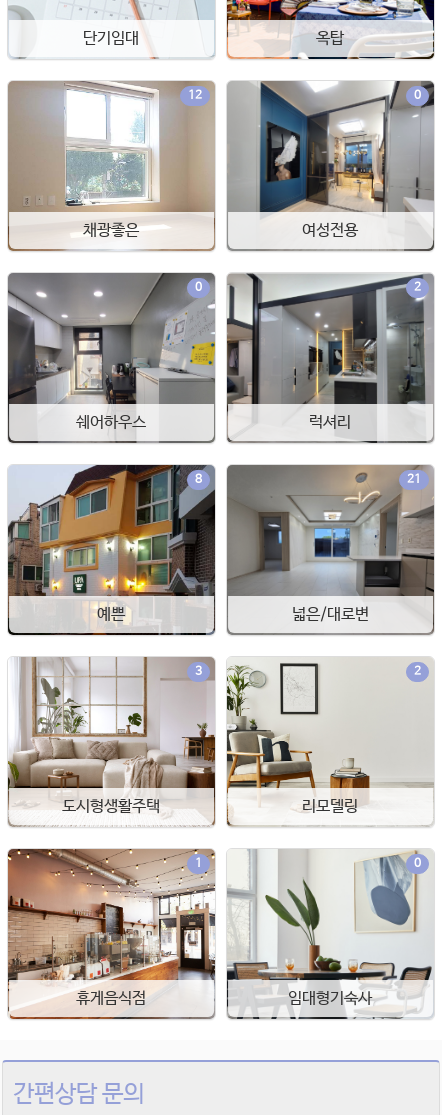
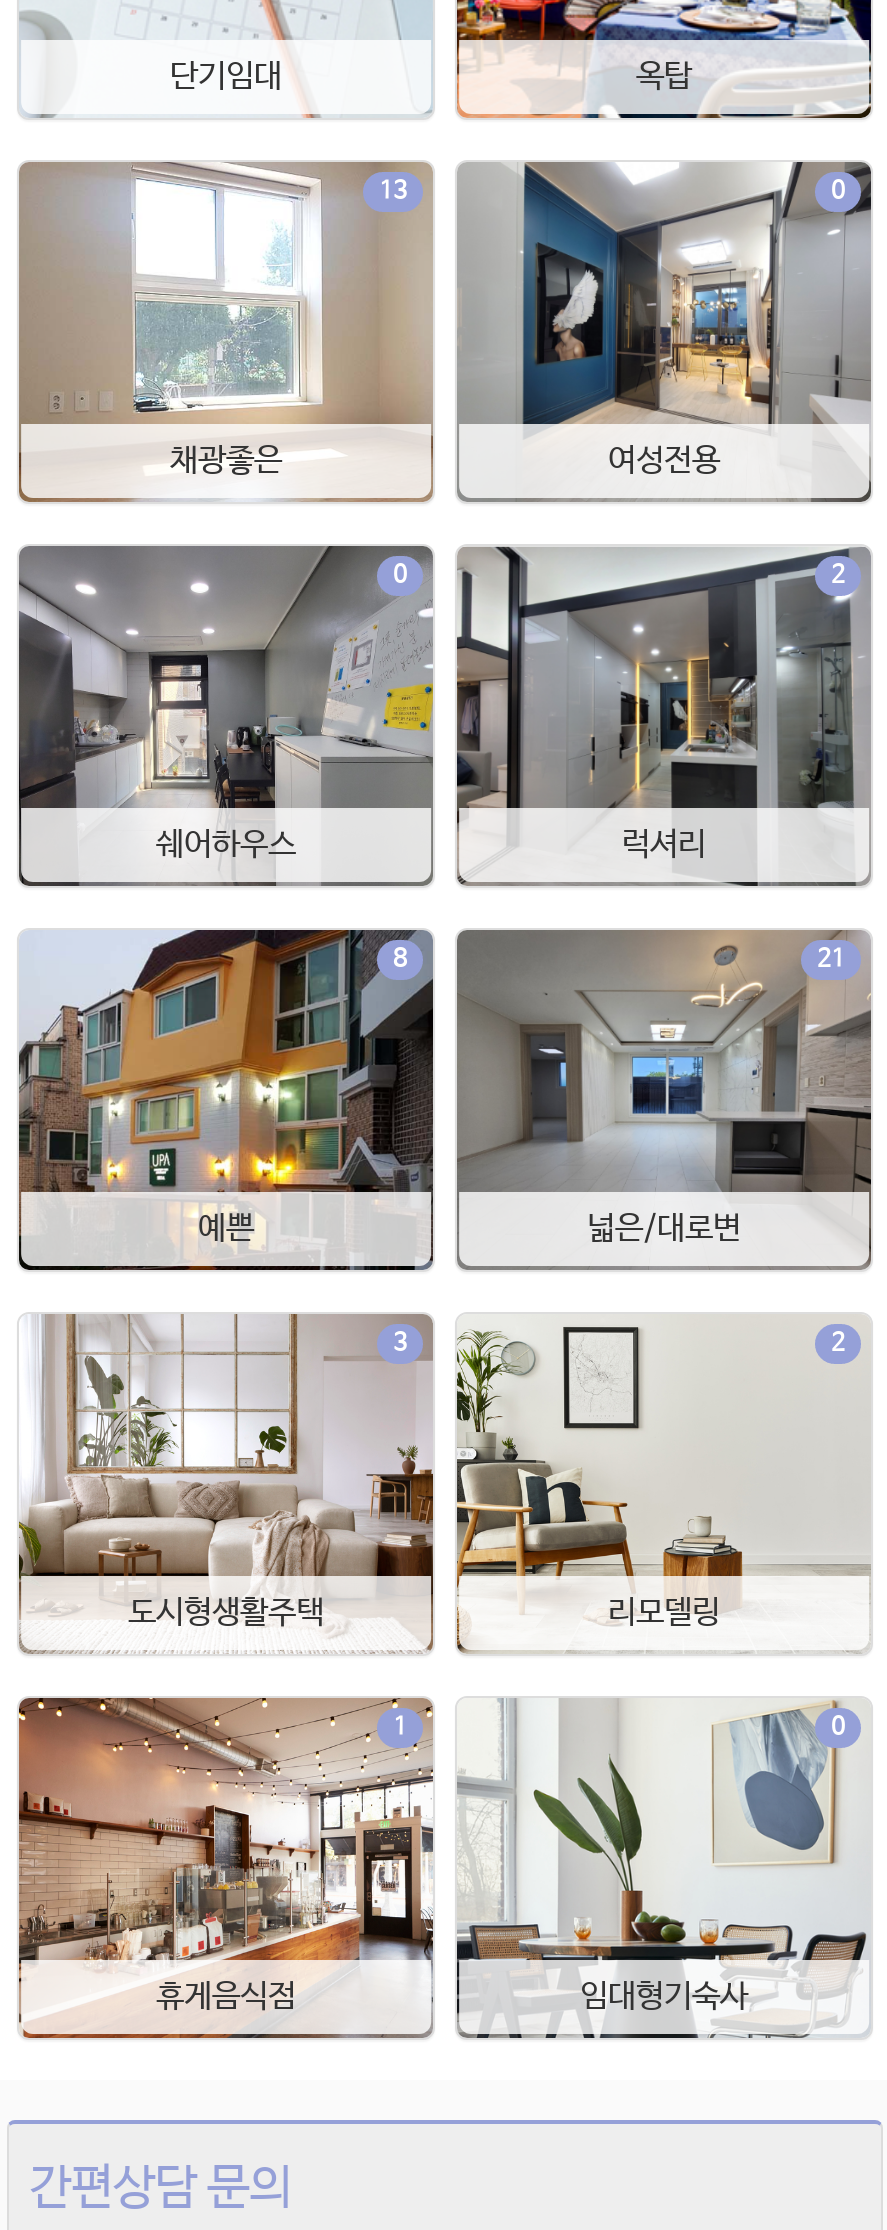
- 12
+ 13
